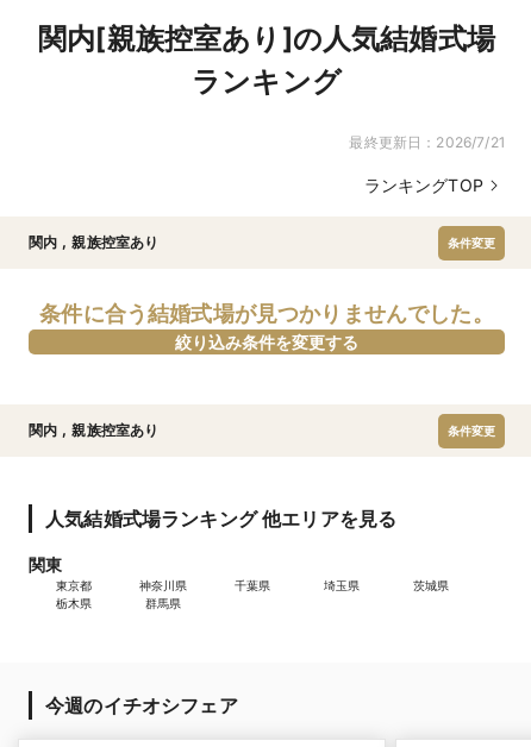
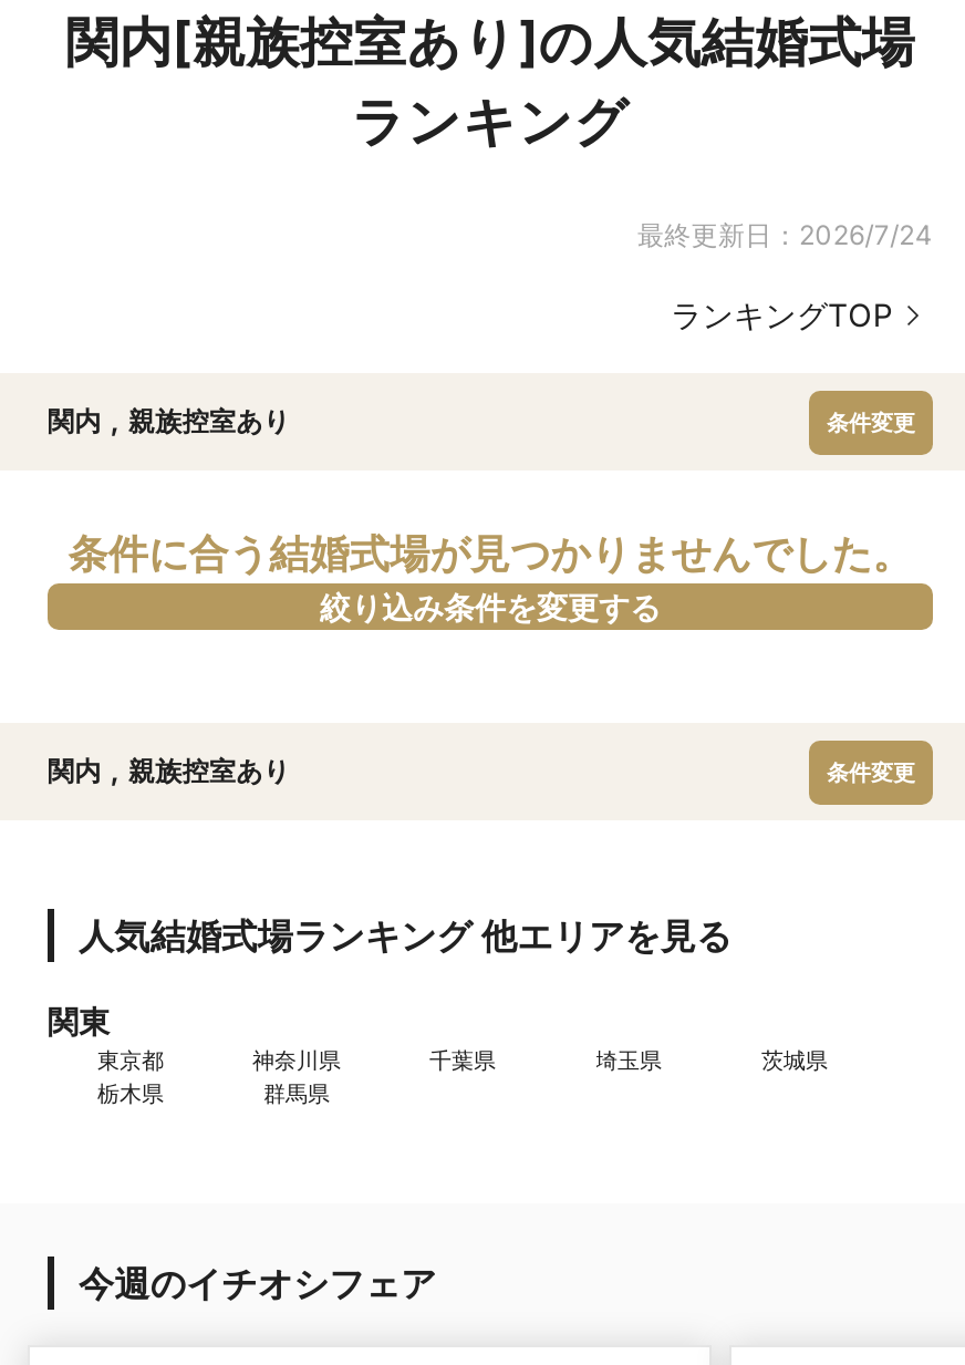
- 最終更新日：2026/7/21
+ 最終更新日：2026/7/24
